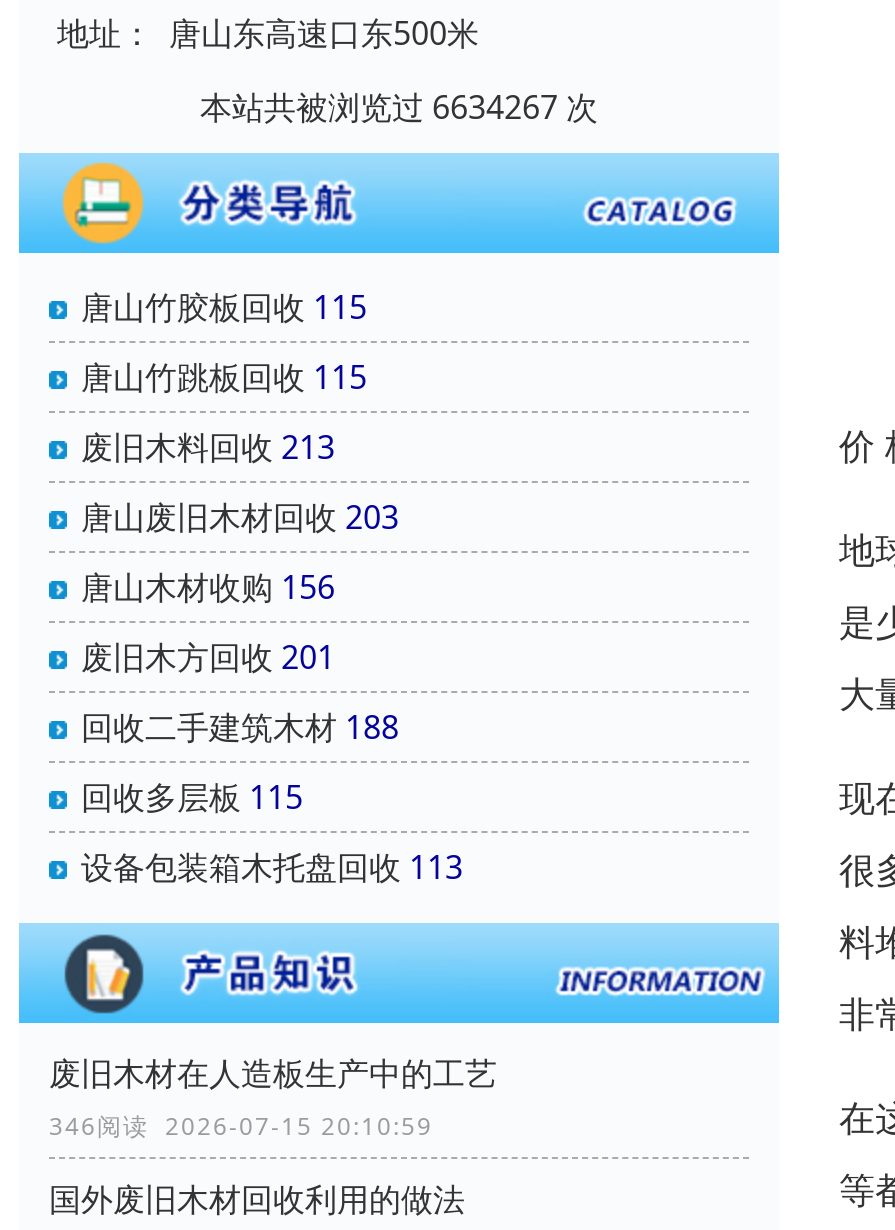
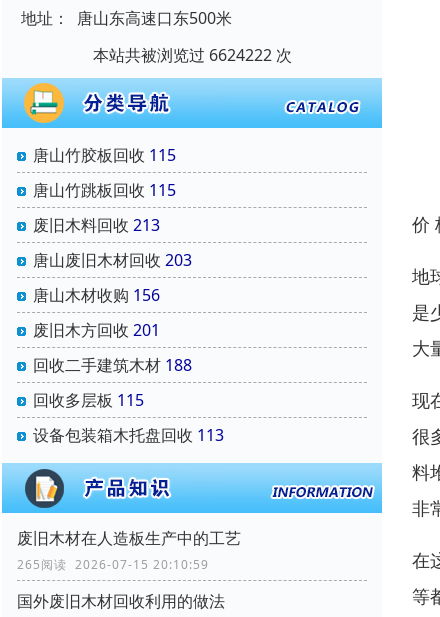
- 本站共被浏览过 6634267 次
+ 本站共被浏览过 6624222 次

- 346阅读 2026-07-15 20:10:59
+ 265阅读 2026-07-15 20:10:59
